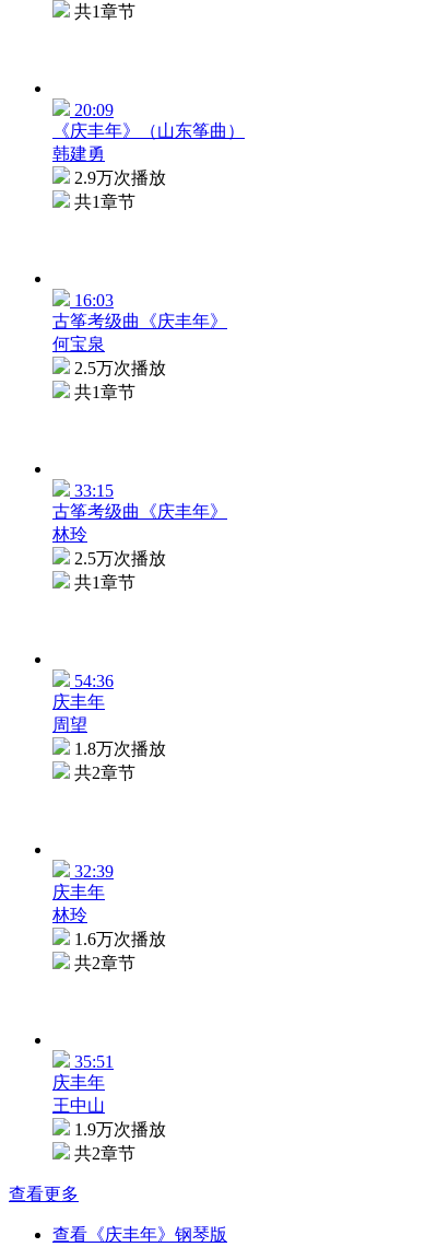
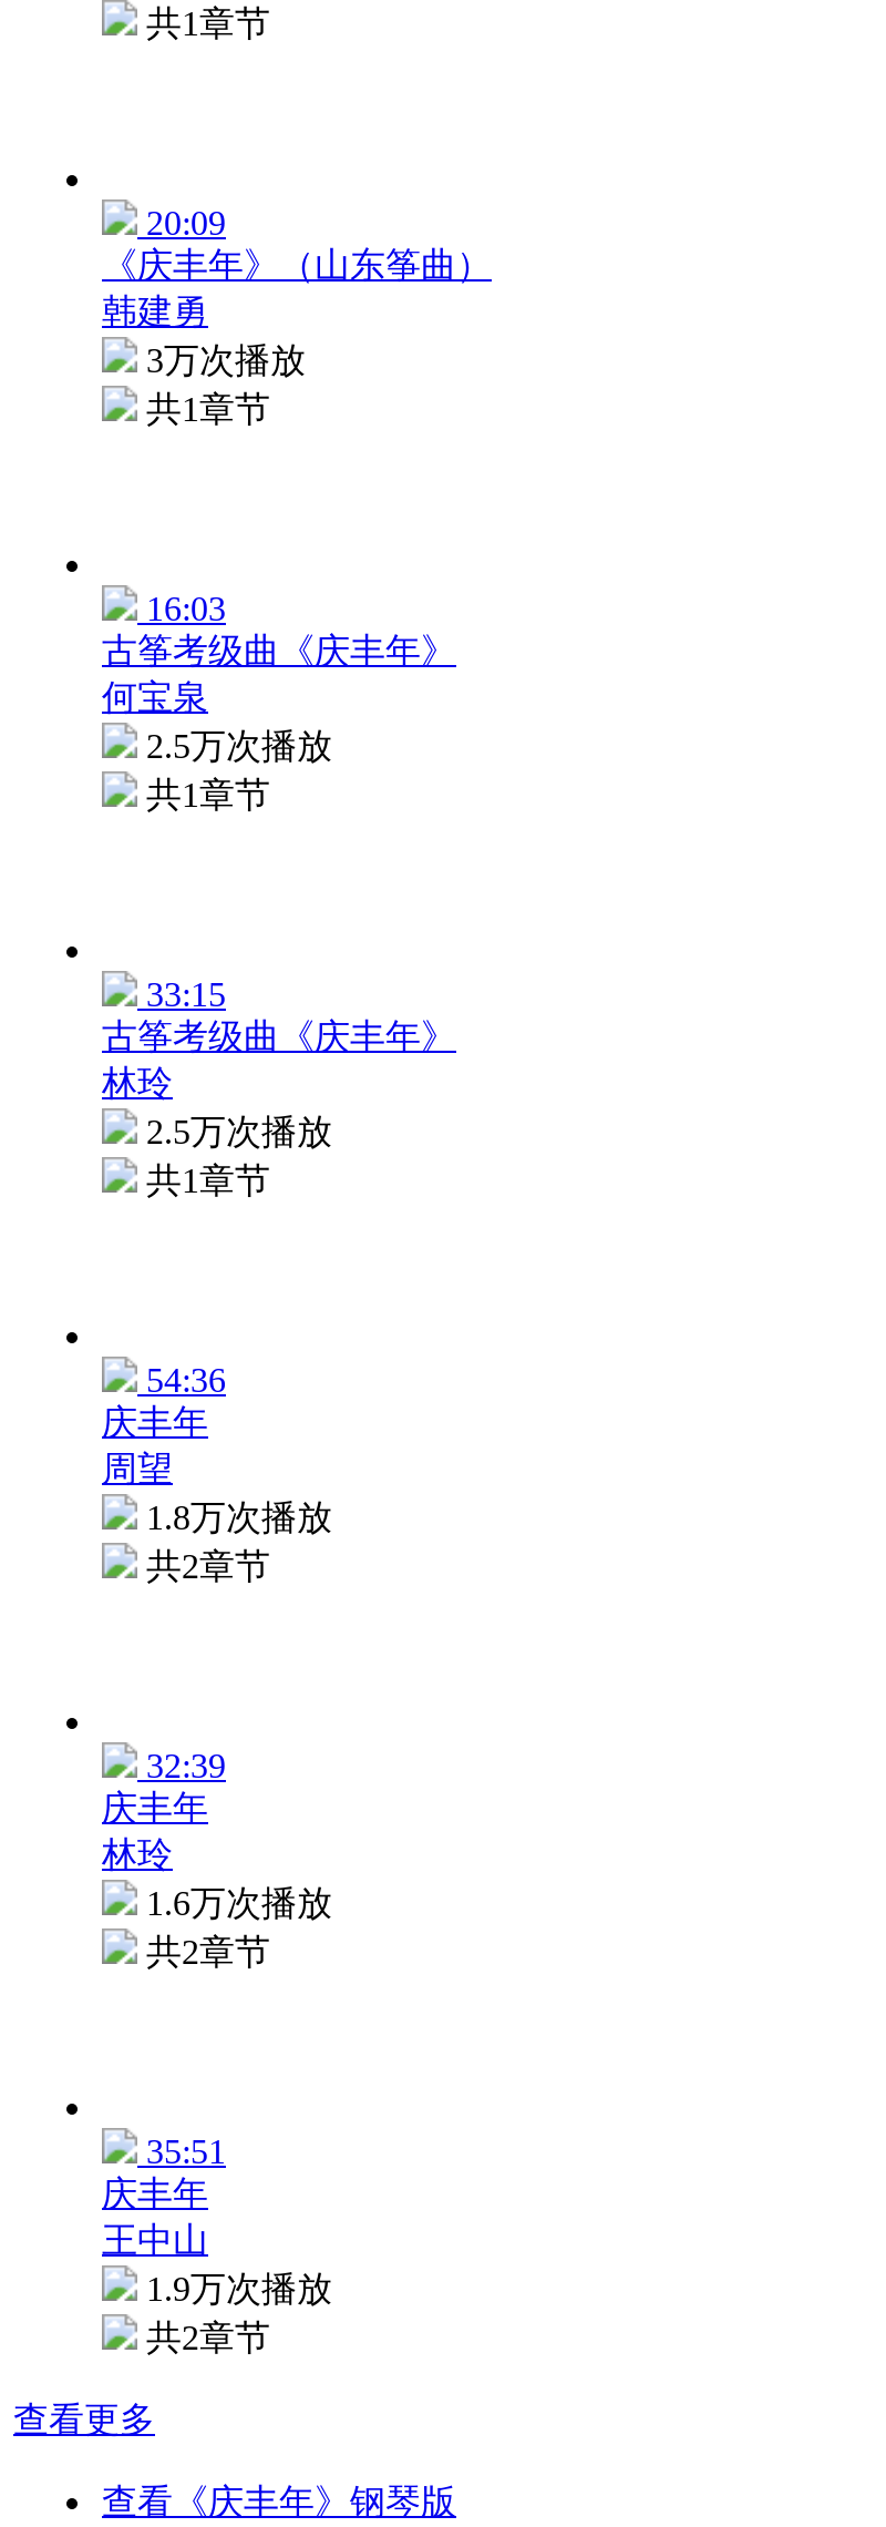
- 2.9万次播放
+ 3万次播放
